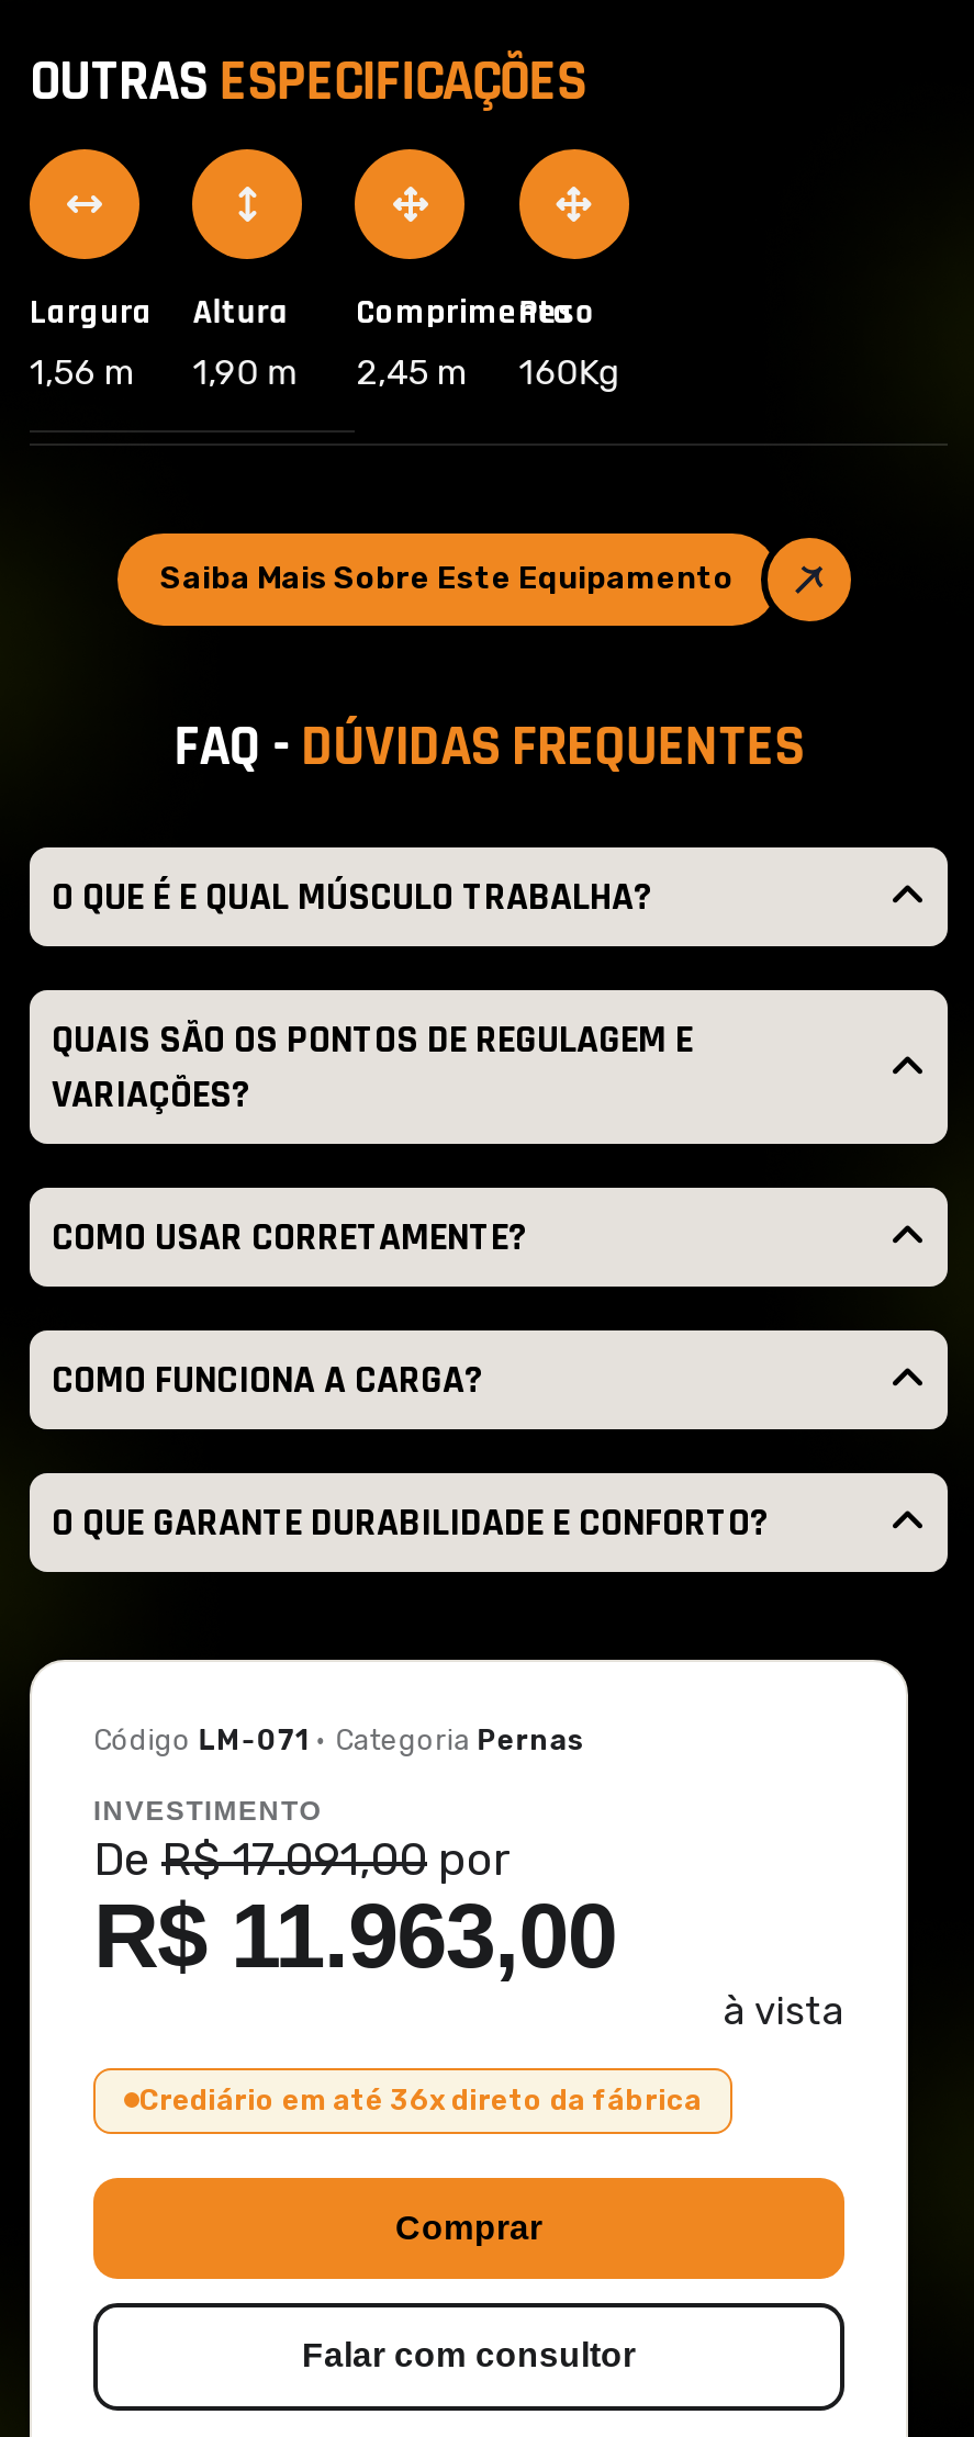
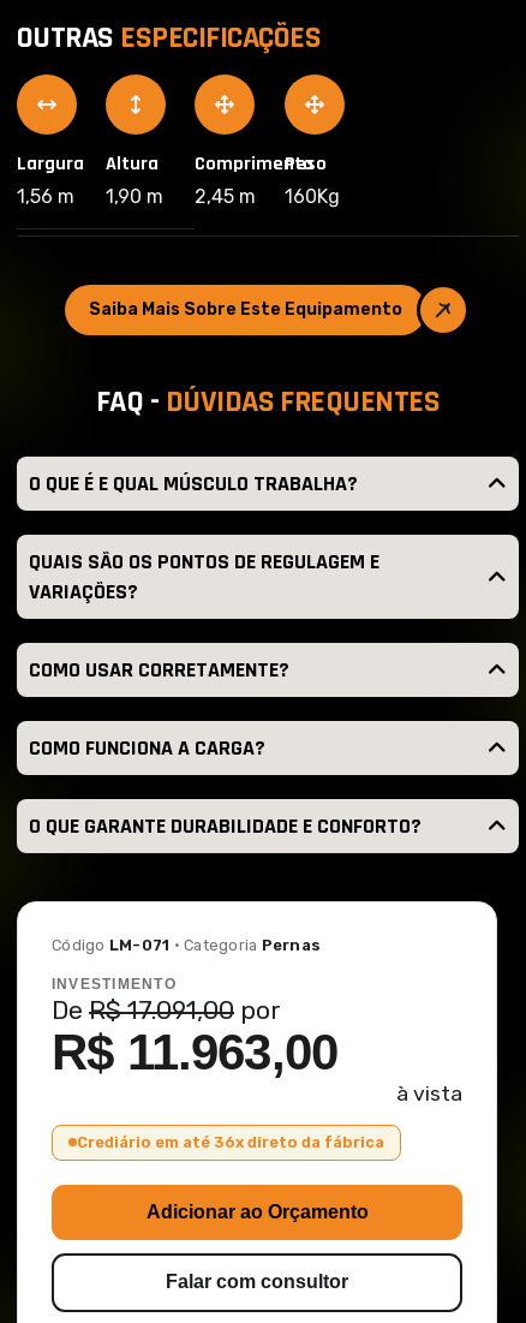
- Comprar
+ Adicionar ao Orçamento
